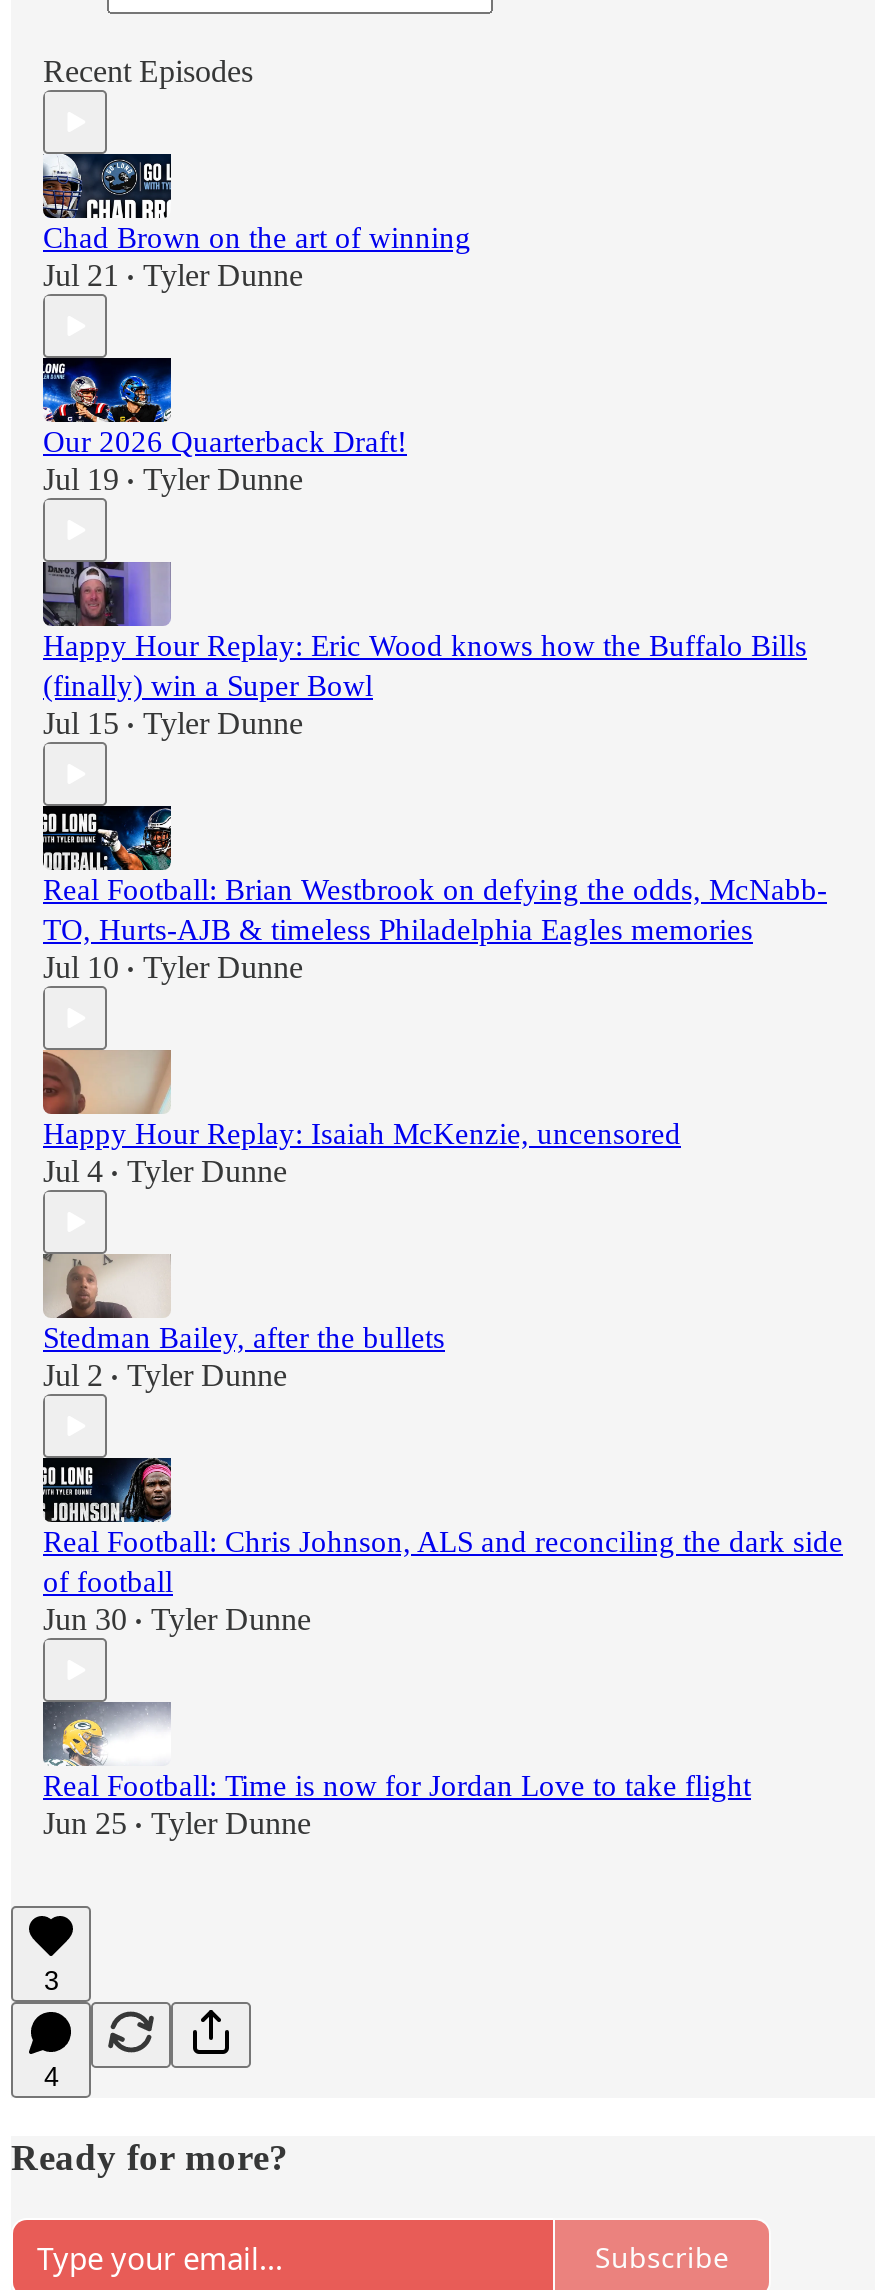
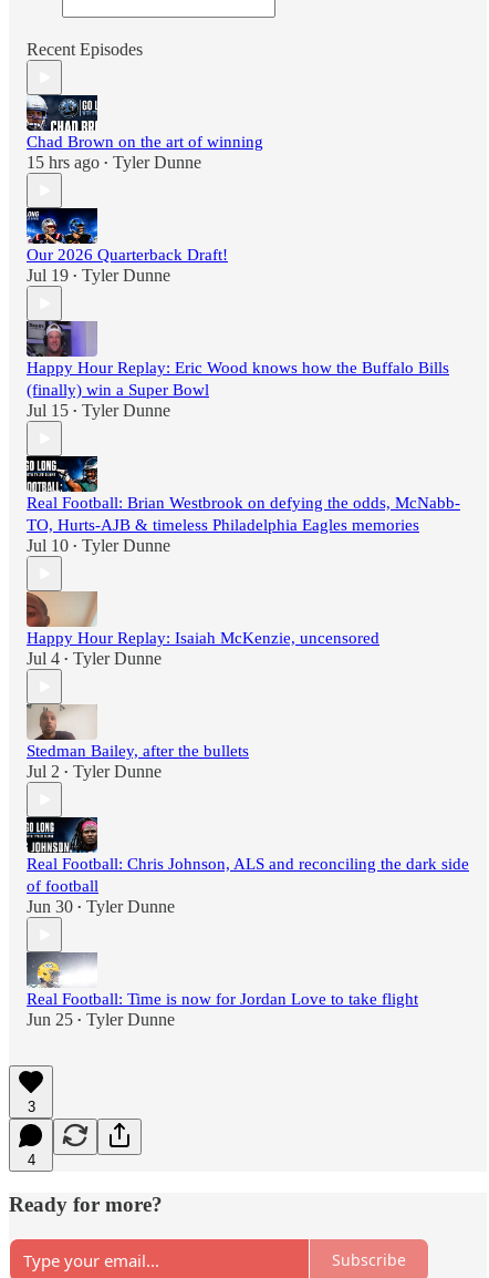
- Jul 21 • Tyler Dunne
+ 15 hrs ago • Tyler Dunne
